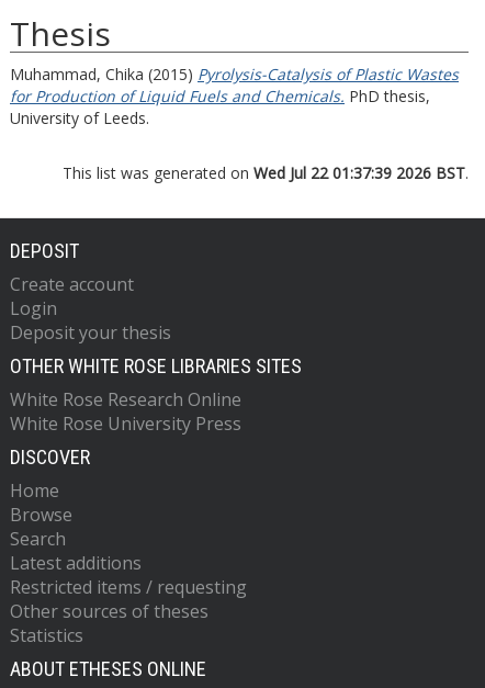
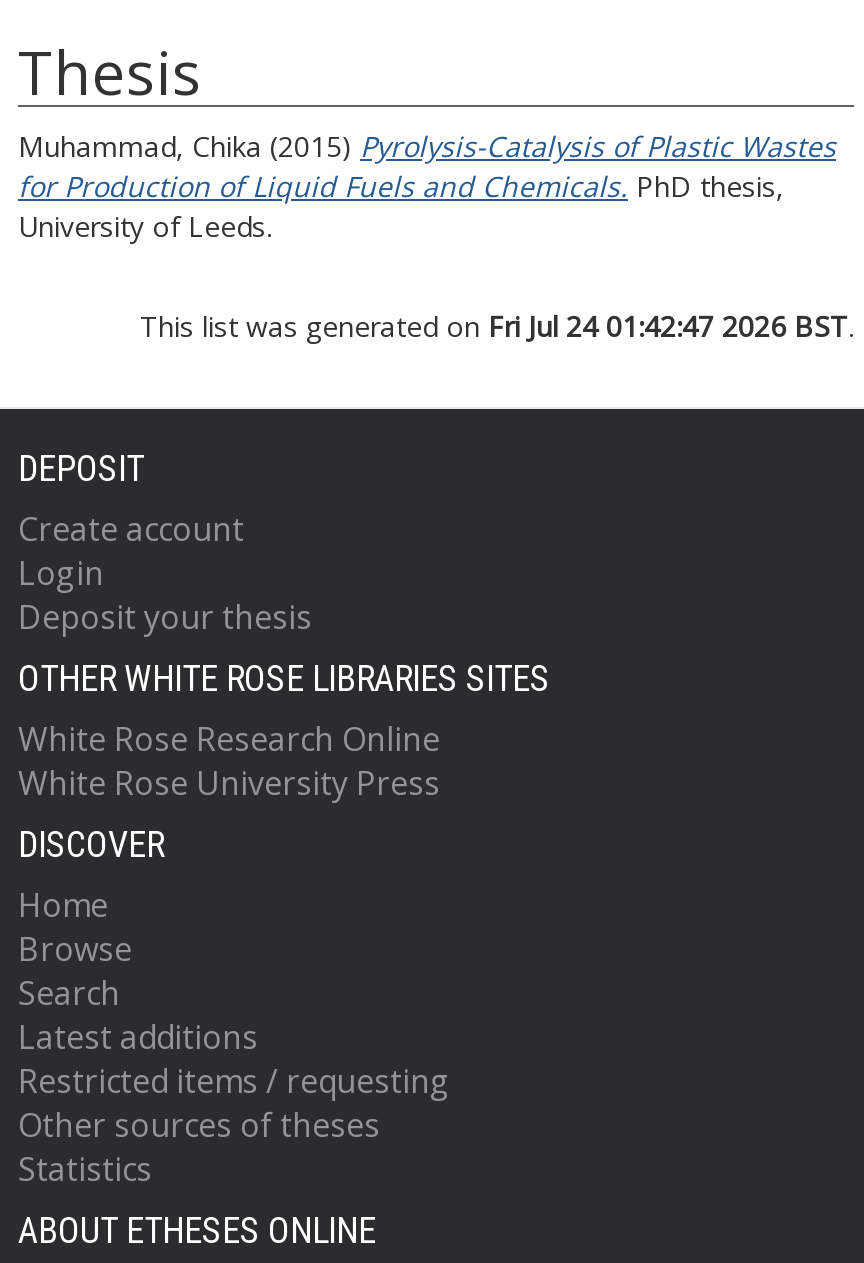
- This list was generated on Wed Jul 22 01:37:39 2026 BST.
+ This list was generated on Fri Jul 24 01:42:47 2026 BST.
